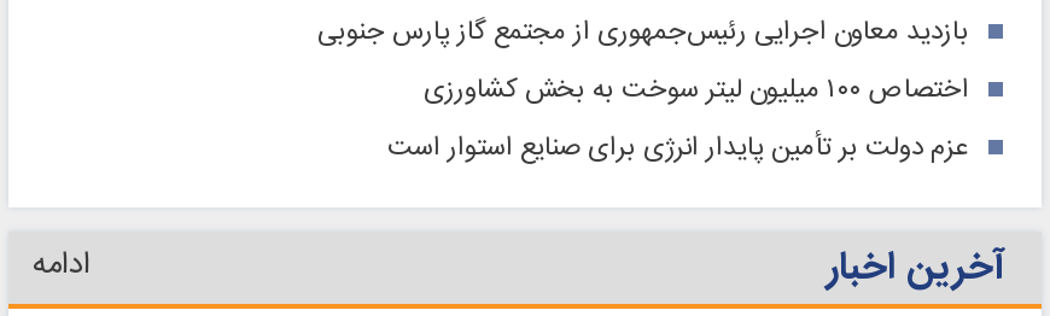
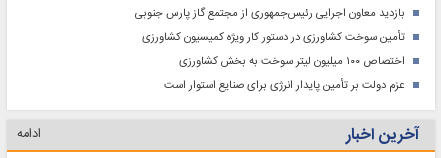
+ تأمین سوخت کشاورزی در دستور کار ویژه کمیسیون کشاورزی
